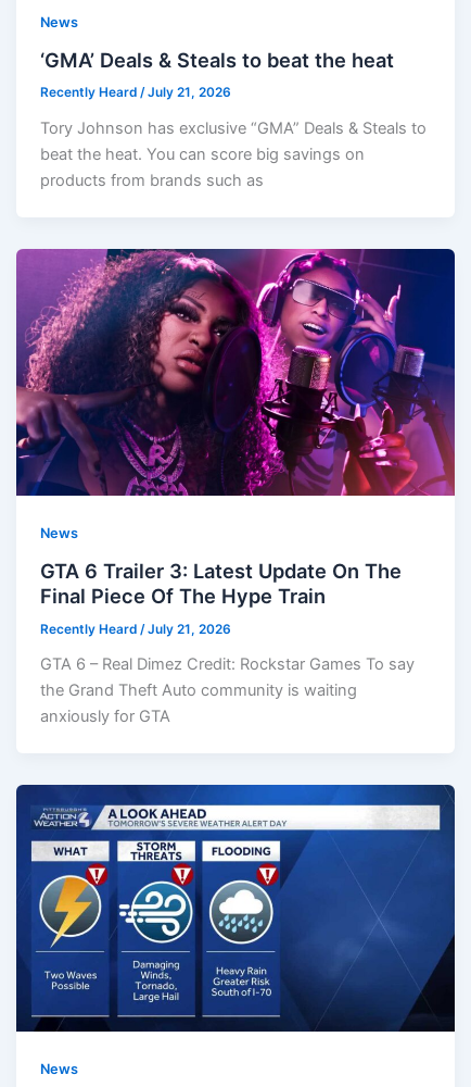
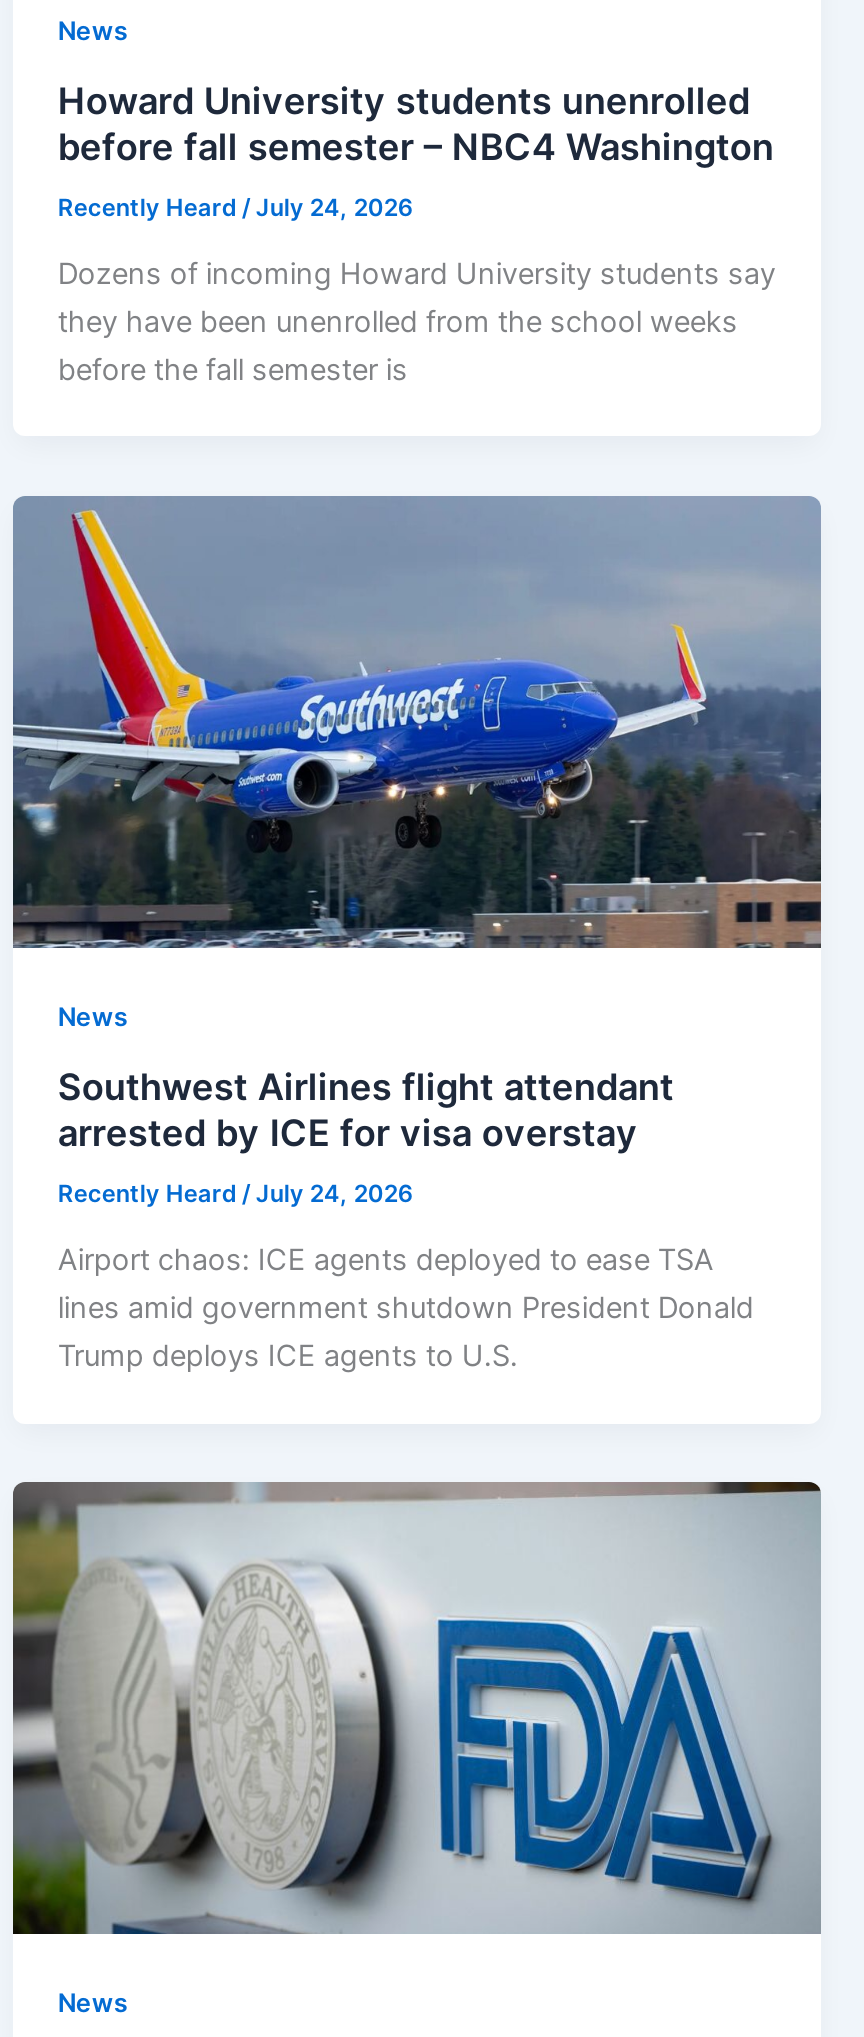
- ‘GMA’ Deals & Steals to beat the heat
+ Howard University students unenrolled
+ before fall semester – NBC4 Washington

- Recently Heard / July 21, 2026
+ Recently Heard / July 24, 2026

- Tory Johnson has exclusive “GMA” Deals & Steals to
- beat the heat. You can score big savings on
- products from brands such as
+ Dozens of incoming Howard University students say
+ they have been unenrolled from the school weeks
+ before the fall semester is

- [image]
+ [image]

- GTA 6 Trailer 3: Latest Update On The
- Final Piece Of The Hype Train
+ Southwest Airlines flight attendant
+ arrested by ICE for visa overstay

- Recently Heard / July 21, 2026
+ Recently Heard / July 24, 2026

- GTA 6 – Real Dimez Credit: Rockstar Games To say
- the Grand Theft Auto community is waiting
- anxiously for GTA
+ Airport chaos: ICE agents deployed to ease TSA
+ lines amid government shutdown President Donald
+ Trump deploys ICE agents to U.S.

- [image]
+ [image]
